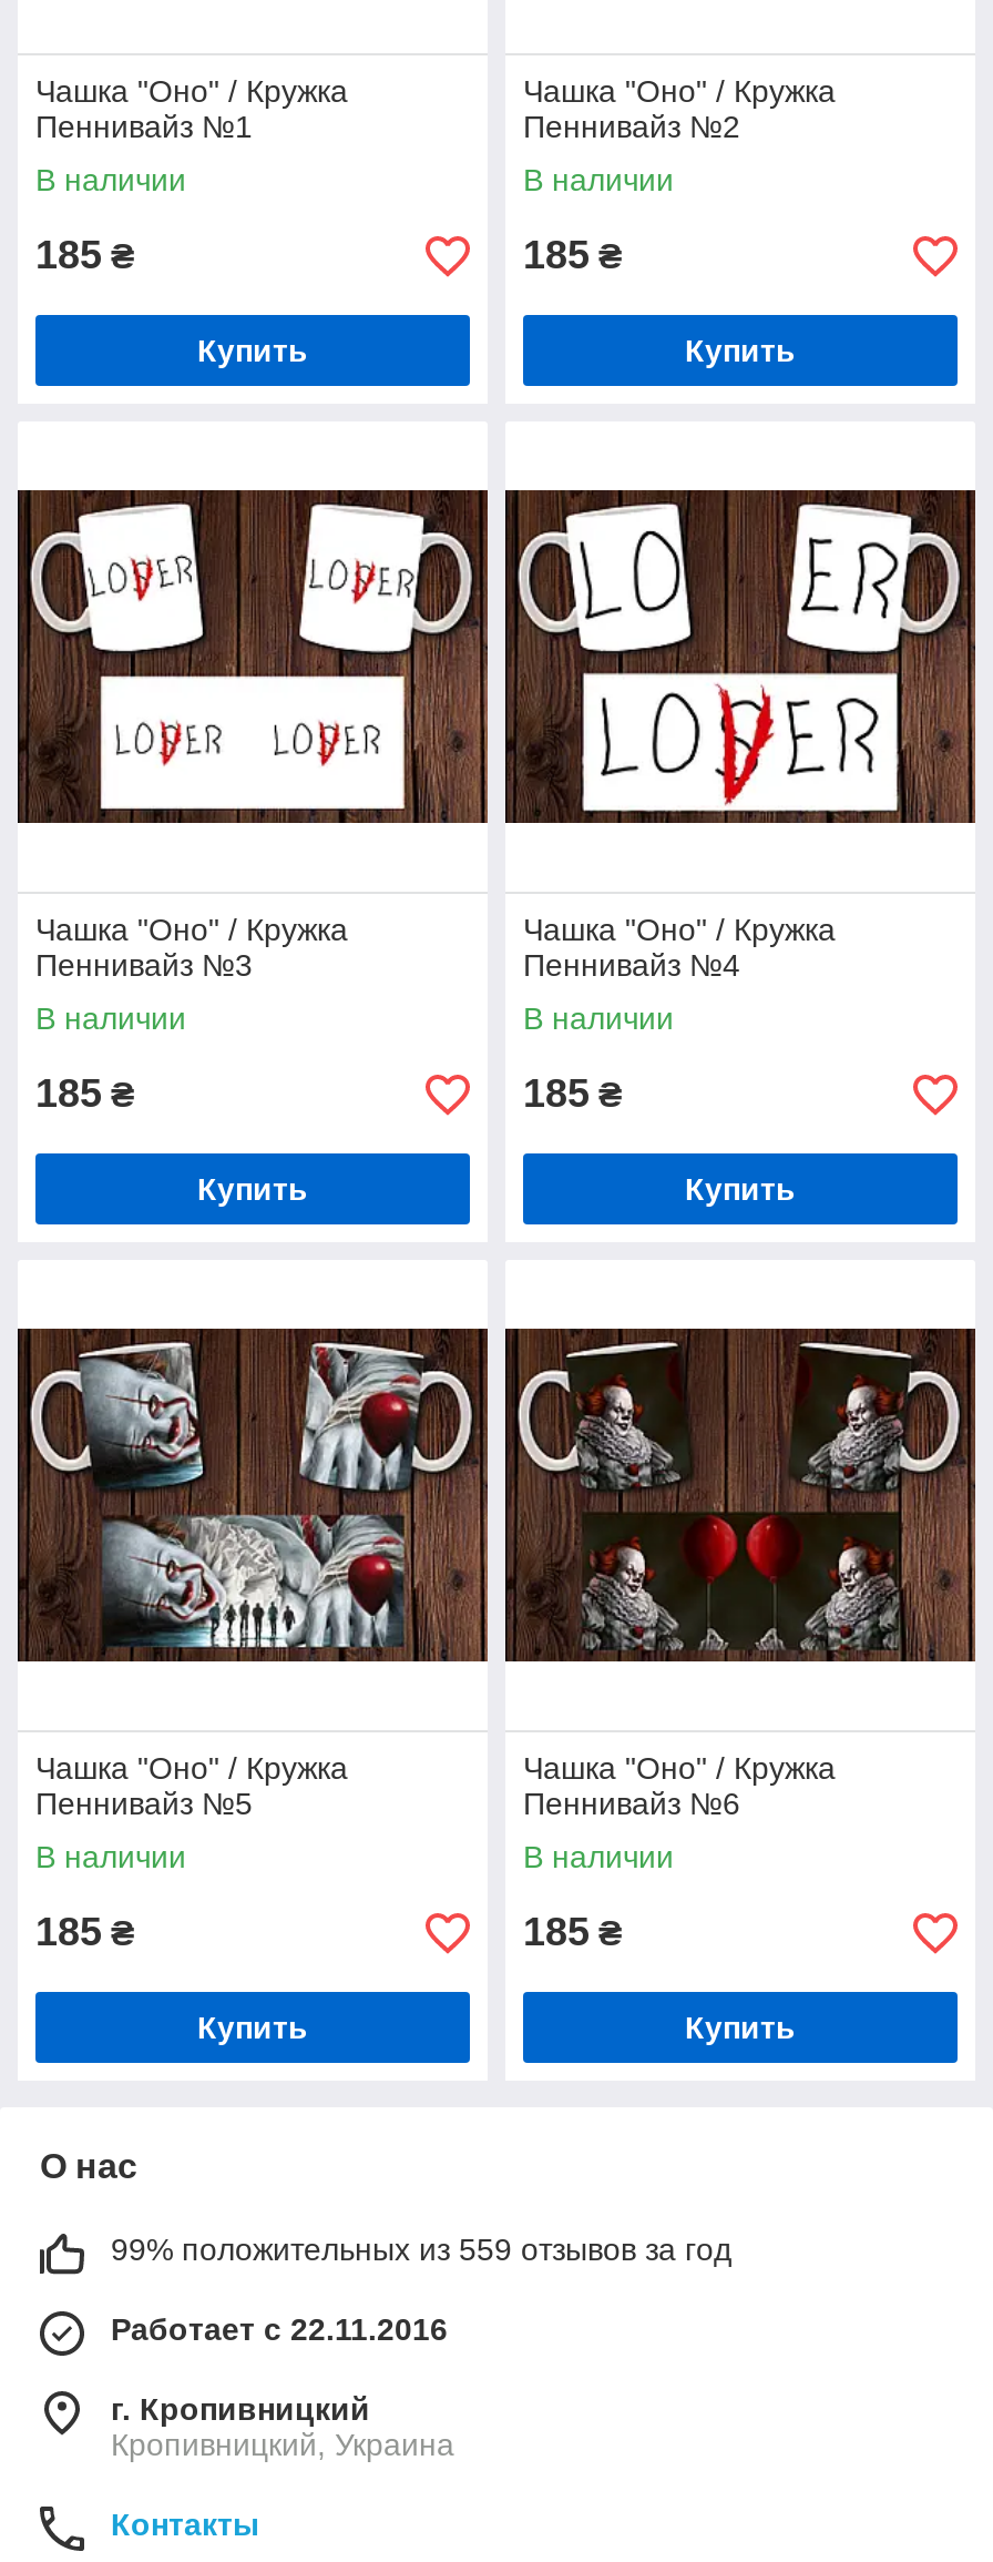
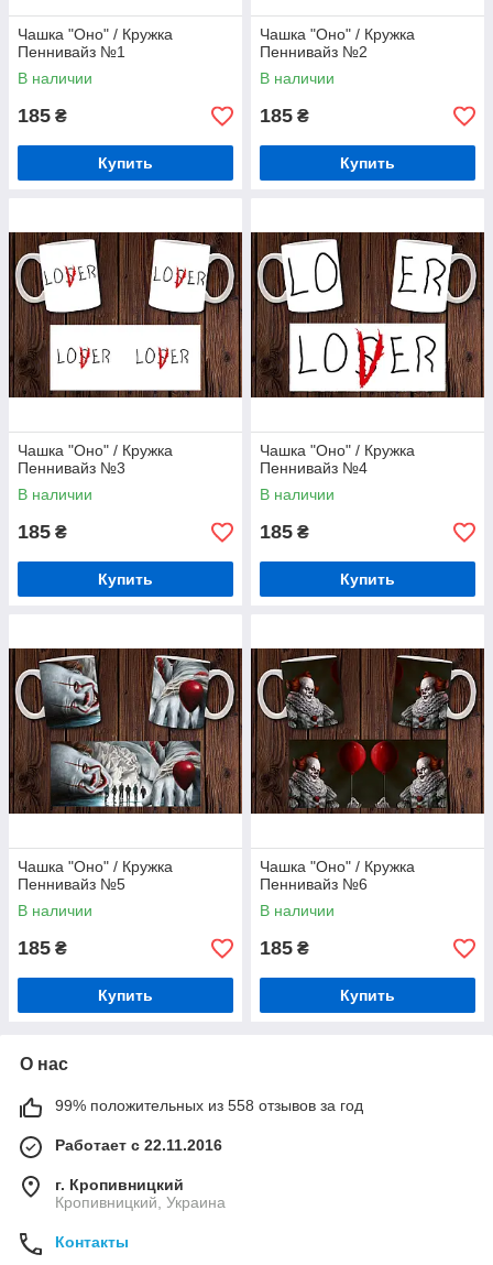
- 99% положительных из 559 отзывов за год
+ 99% положительных из 558 отзывов за год
